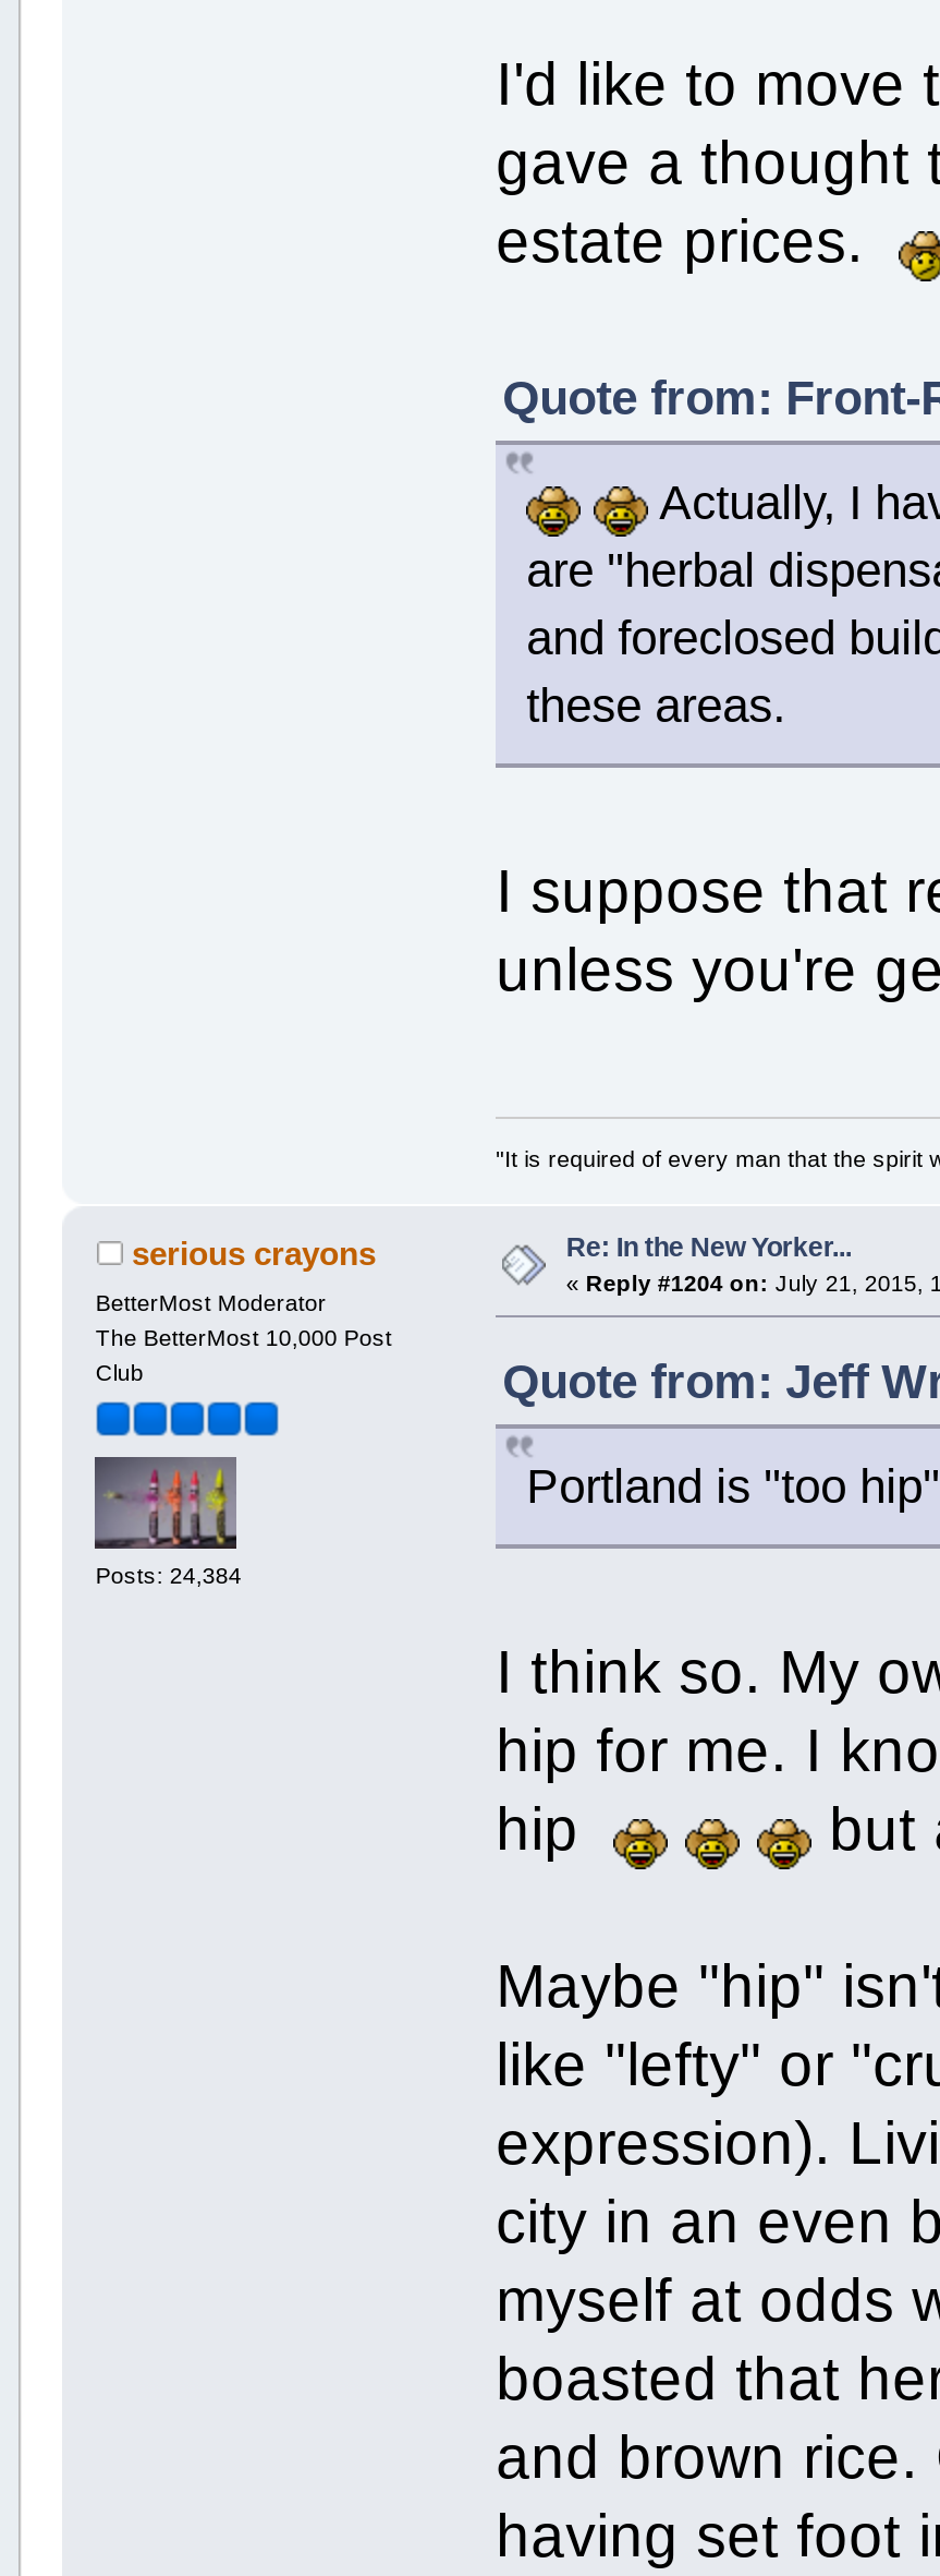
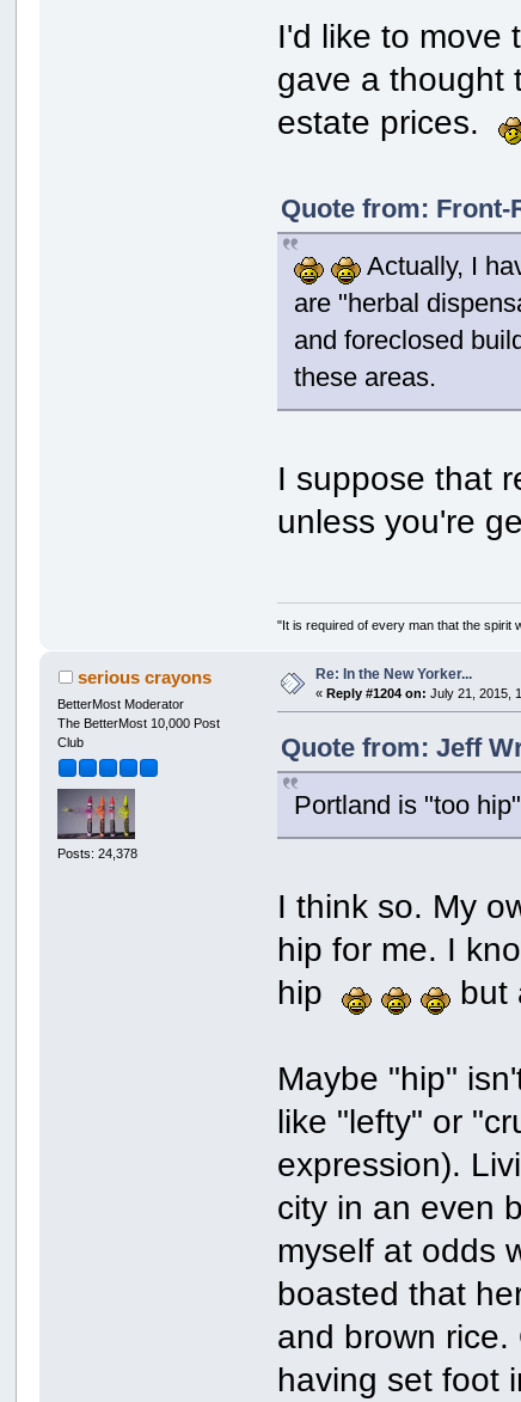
- Posts: 24,384
+ Posts: 24,378
